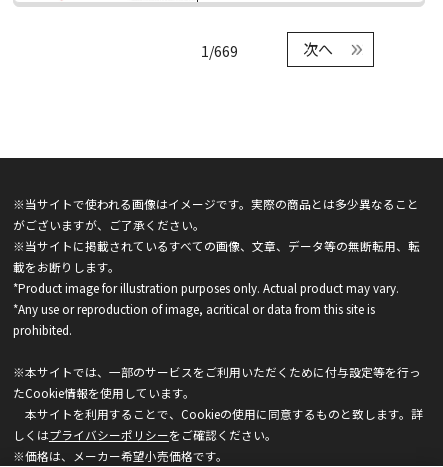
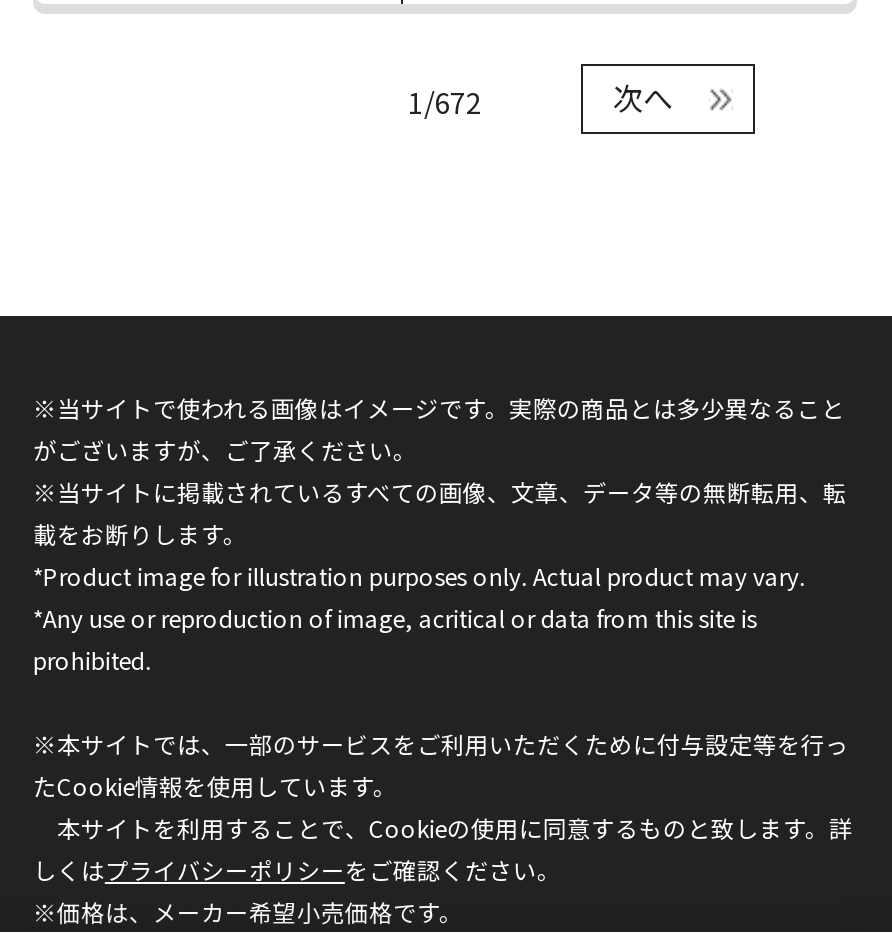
- 1/669
+ 1/672
